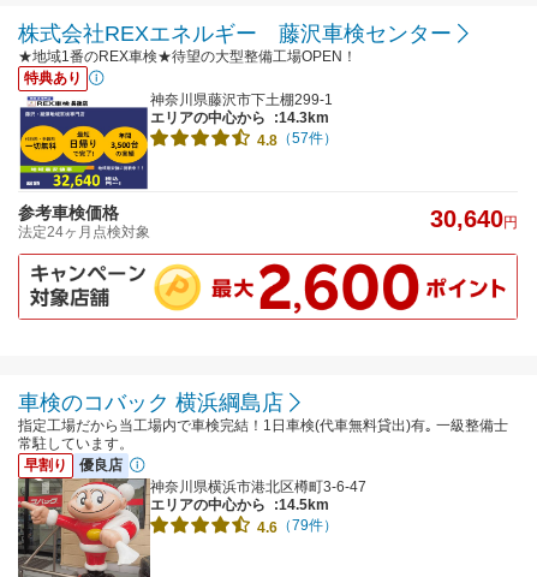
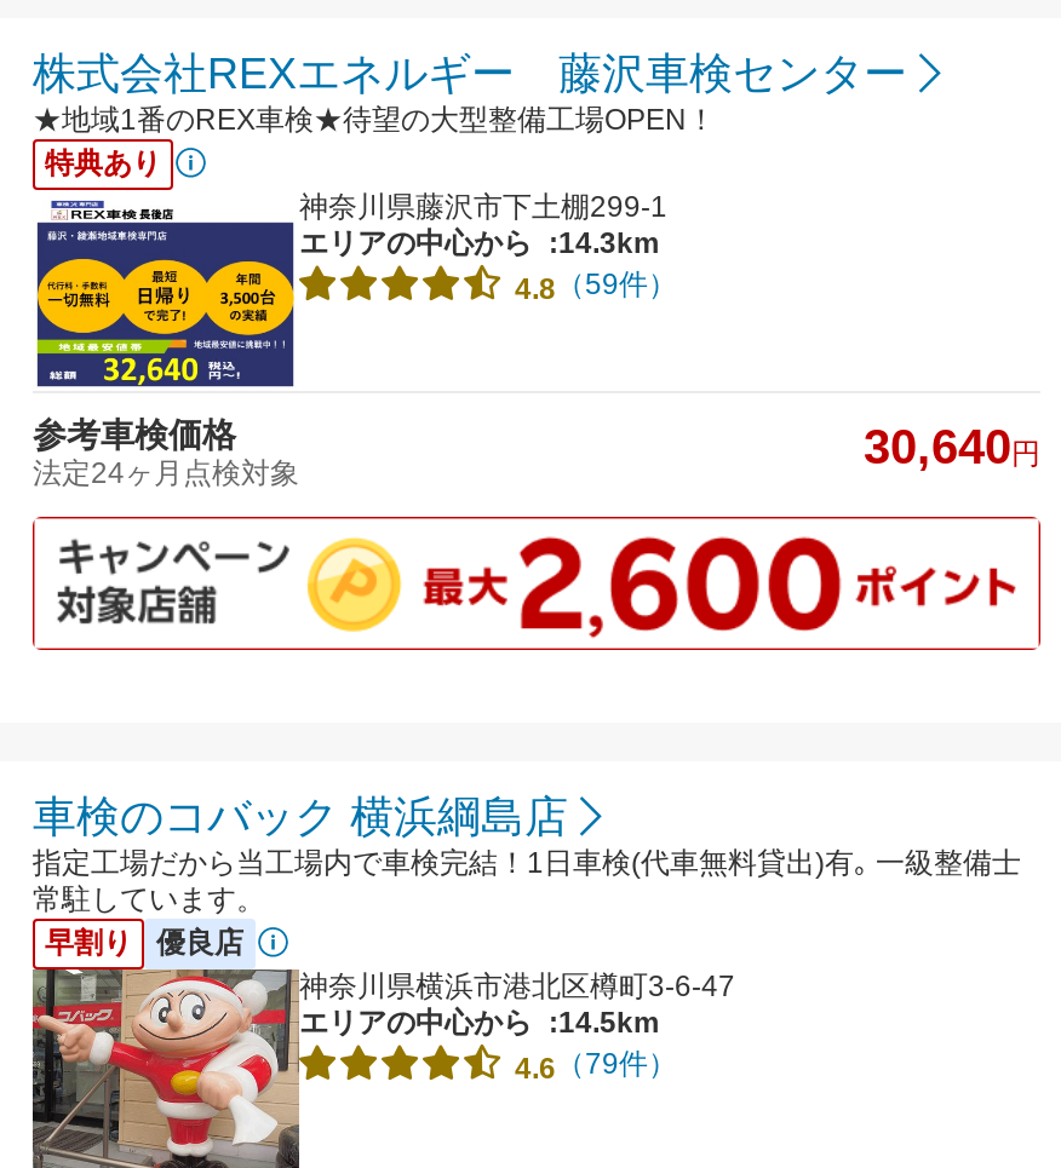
- 4.8（57件）
+ 4.8（59件）
